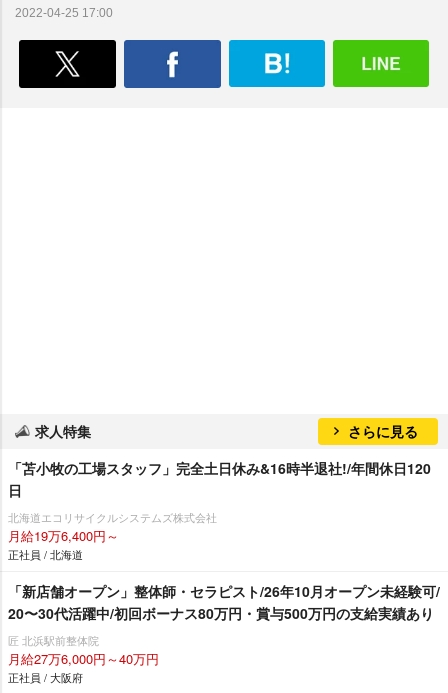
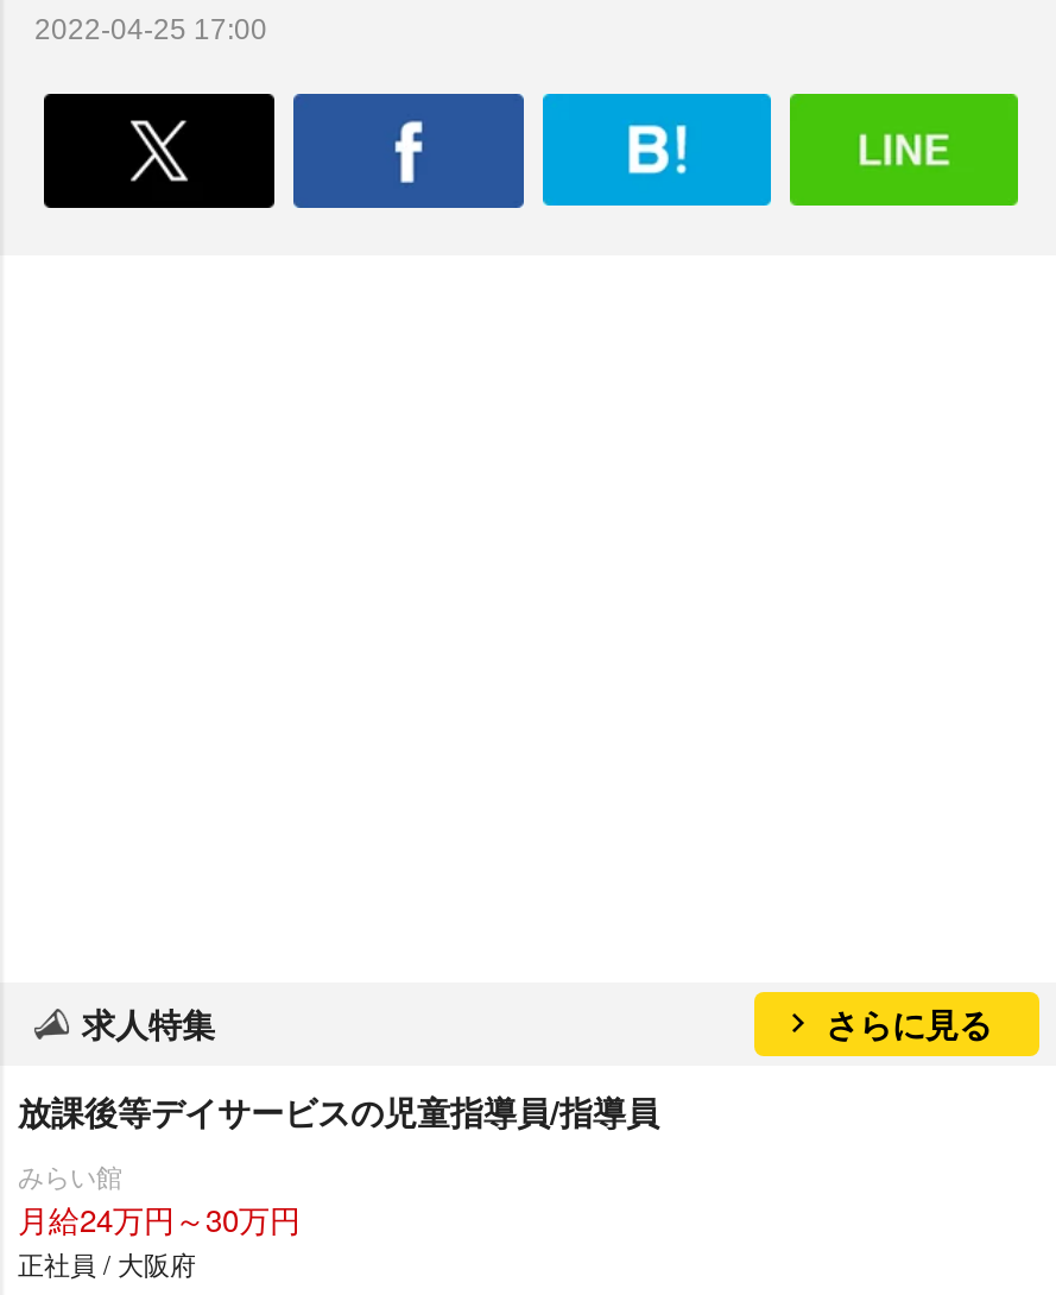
- 「苫小牧の工場スタッフ」完全土日休み&16時半退社!/年間休日120
- 日
- 北海道エコリサイクルシステムズ株式会社
- 月給19万6,400円～
- 正社員 / 北海道
- 「新店舗オープン」整体師・セラピスト/26年10月オープン未経験可/
- 20〜30代活躍中/初回ボーナス80万円・賞与500万円の支給実績あり
- 匠 北浜駅前整体院
- 月給27万6,000円～40万円
+ 放課後等デイサービスの児童指導員/指導員
+ みらい館
+ 月給24万円～30万円
